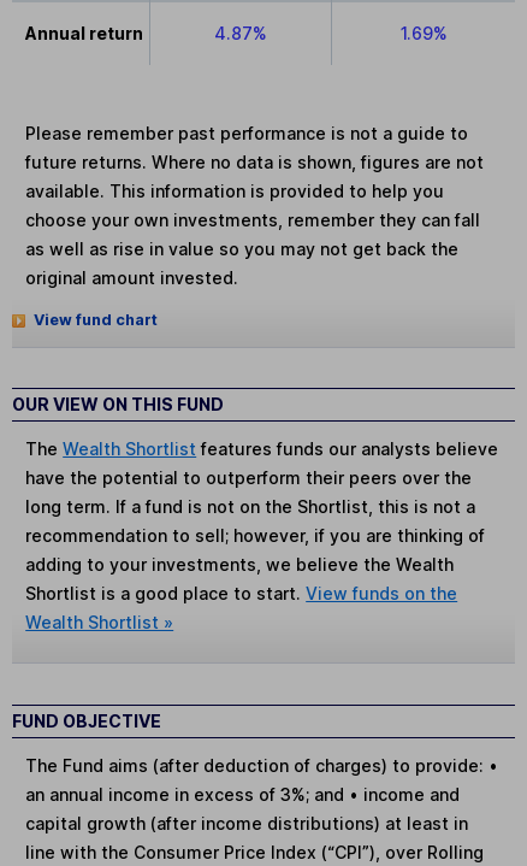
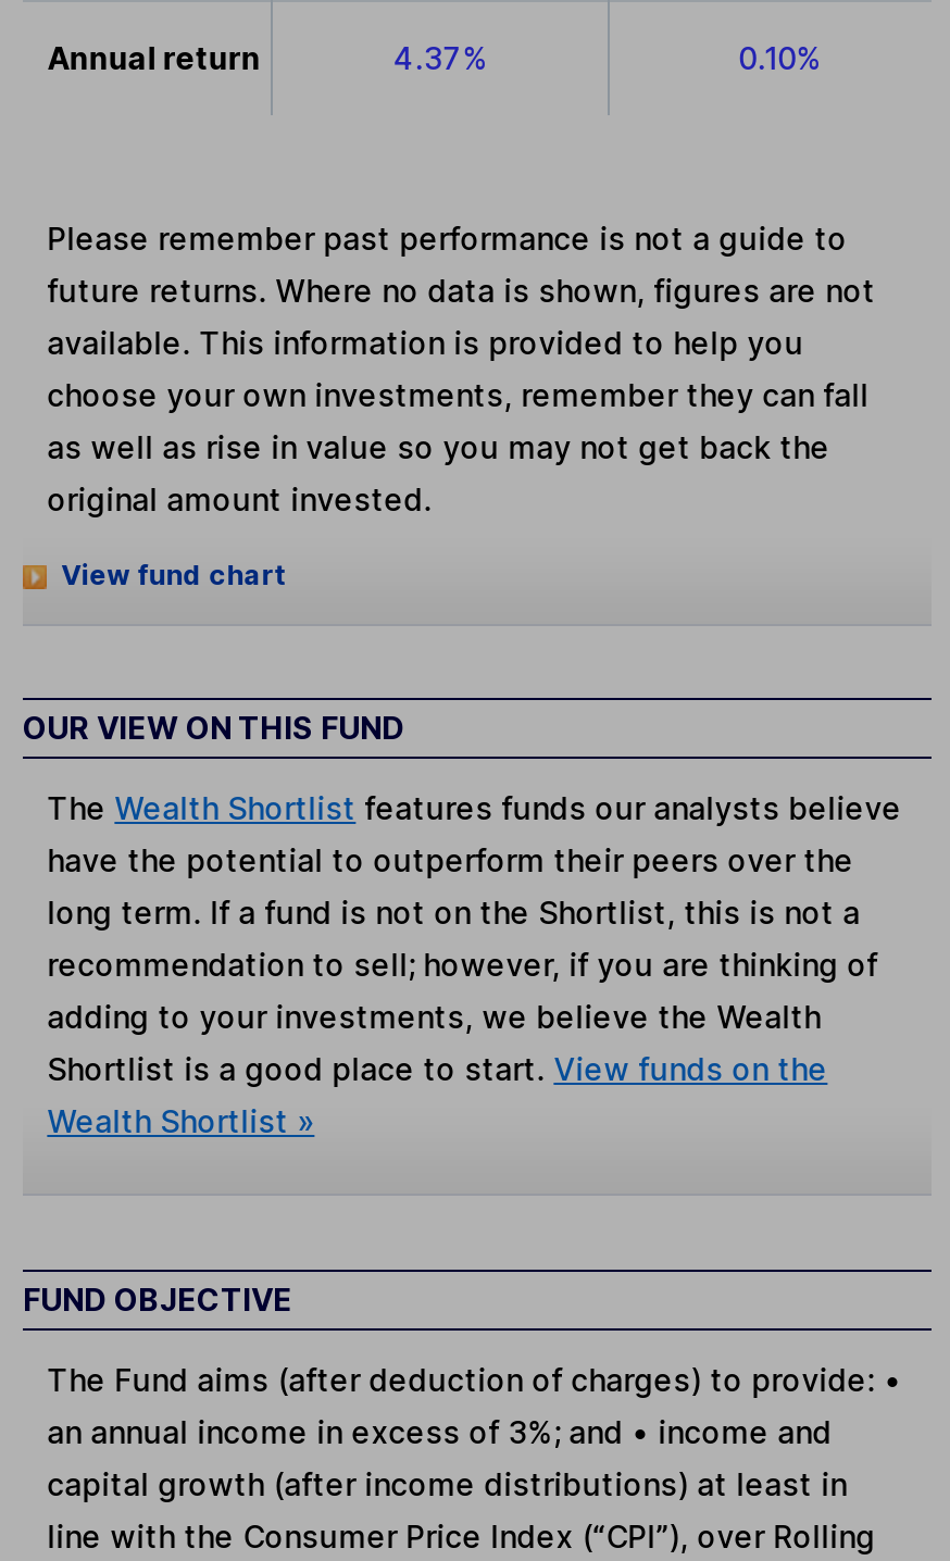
- 4.87%
+ 4.37%

- 1.69%
+ 0.10%
